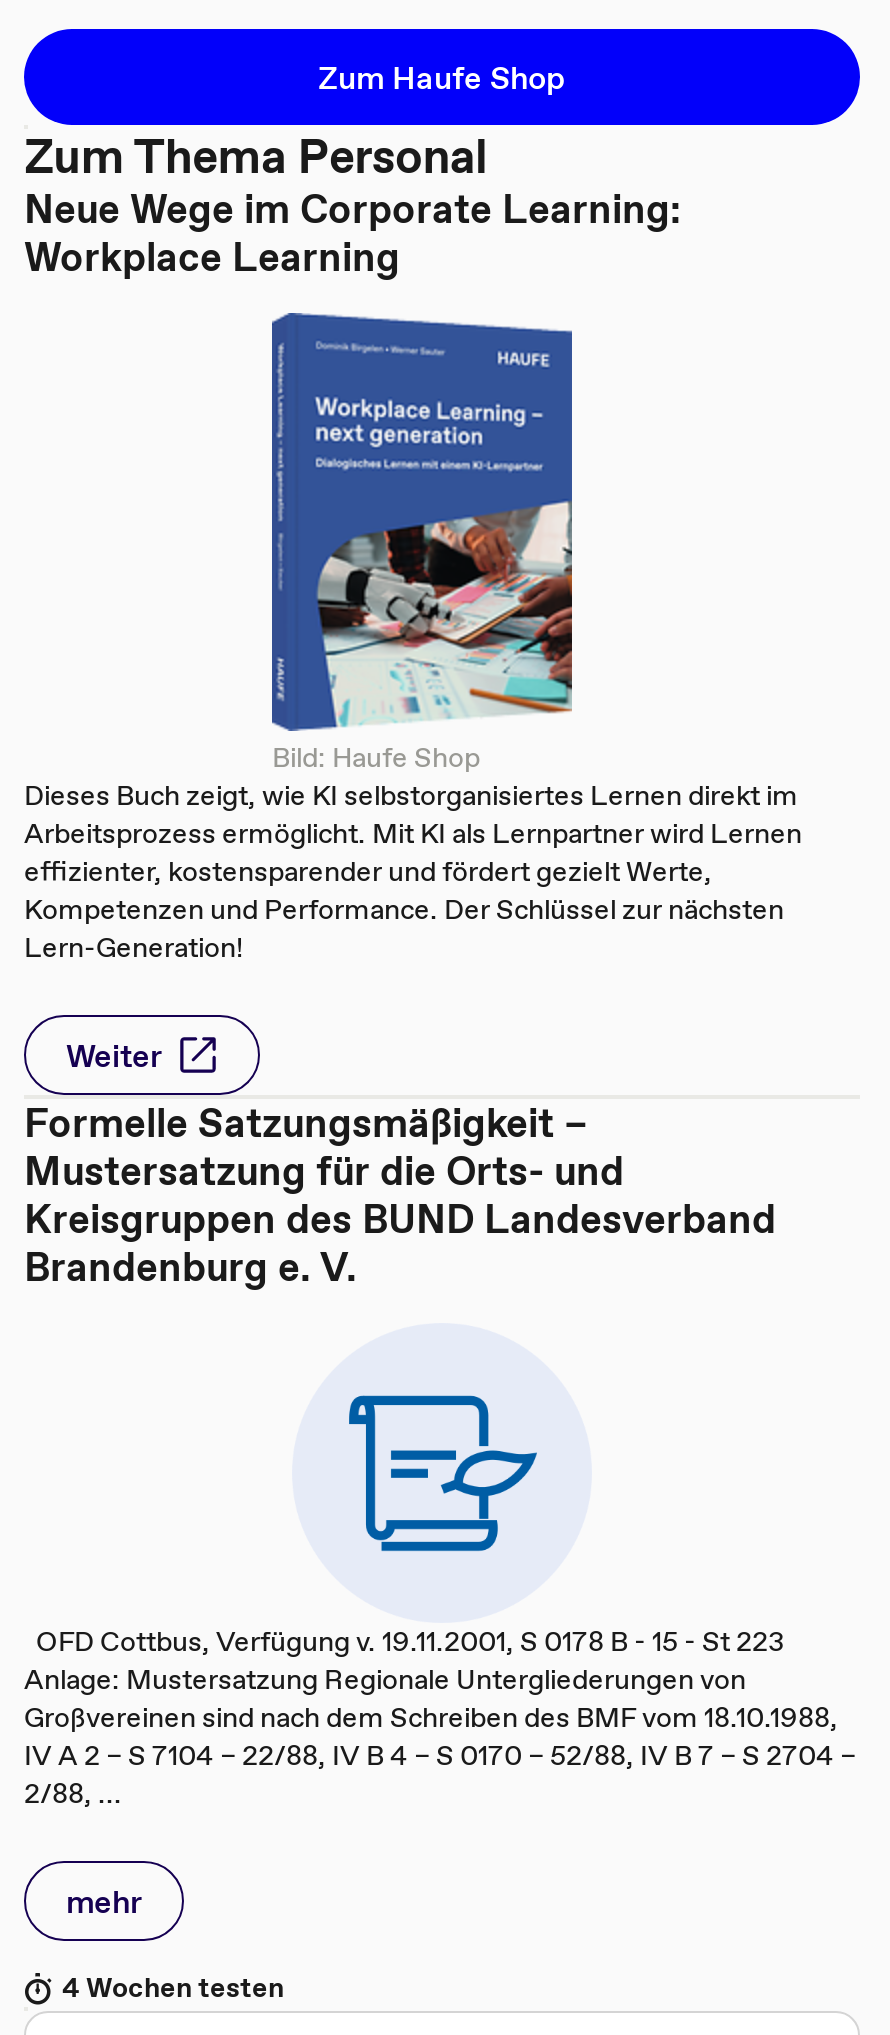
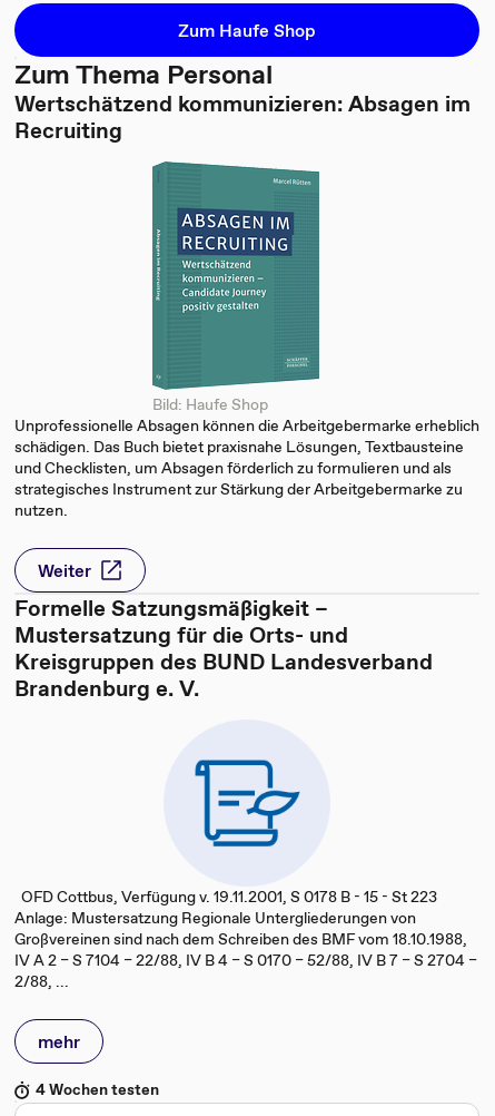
- Neue Wege im Corporate Learning:
- Workplace Learning
+ Wertschätzend kommunizieren: Absagen im
+ Recruiting

- [image]
- Dieses Buch zeigt, wie KI selbstorganisiertes Lernen direkt im
- Arbeitsprozess ermöglicht. Mit KI als Lernpartner wird Lernen
- effizienter, kostensparender und fördert gezielt Werte,
- Kompetenzen und Performance. Der Schlüssel zur nächsten
- Lern-Generation!
+ [image]
+ Unprofessionelle Absagen können die Arbeitgebermarke erheblich
+ schädigen. Das Buch bietet praxisnahe Lösungen, Textbausteine
+ und Checklisten, um Absagen förderlich zu formulieren und als
+ strategisches Instrument zur Stärkung der Arbeitgebermarke zu
+ nutzen.
